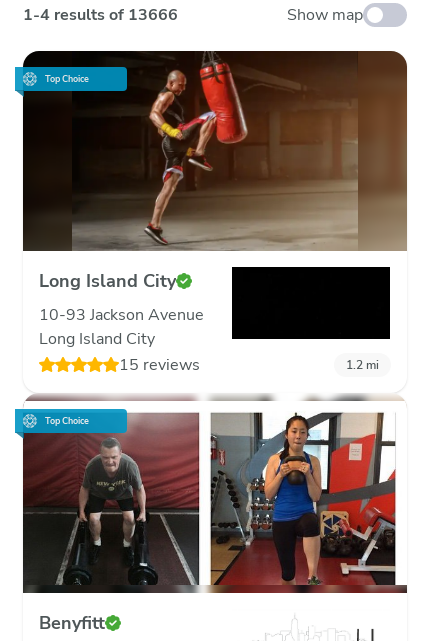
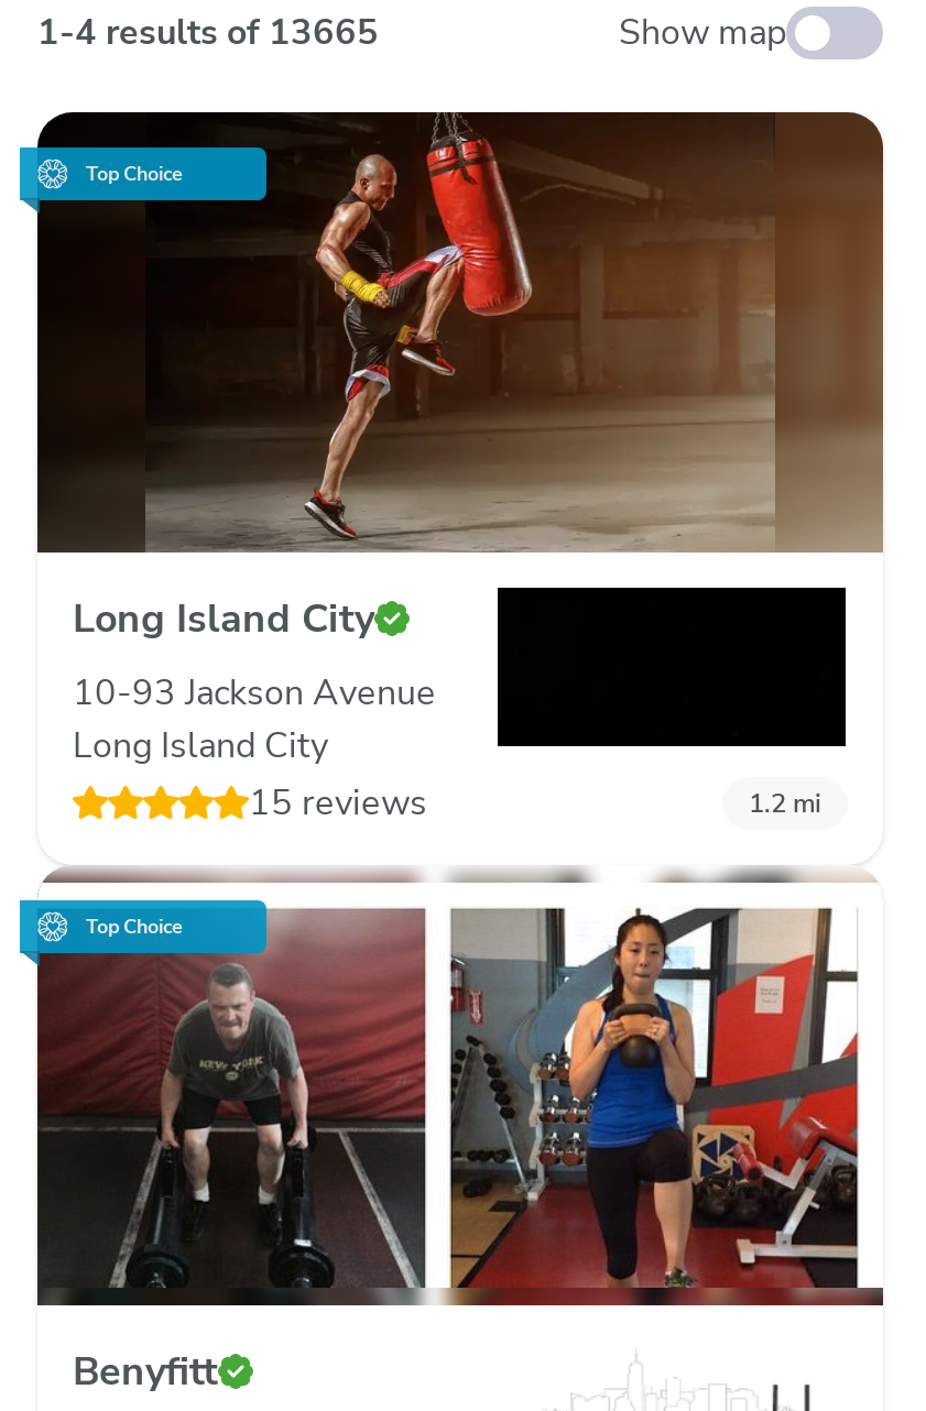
- 1-4 results of 13666
+ 1-4 results of 13665
